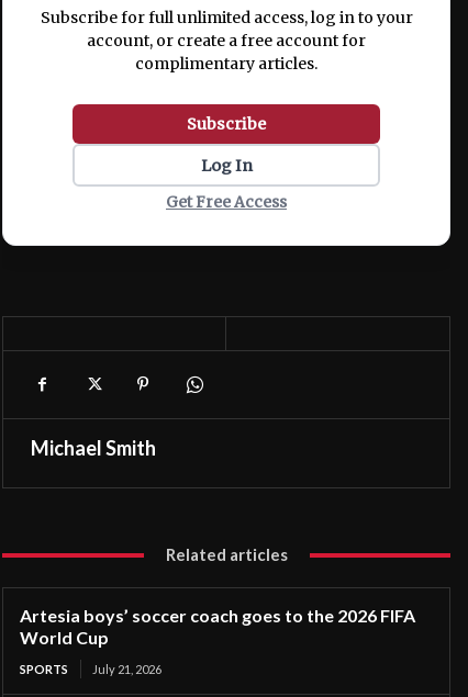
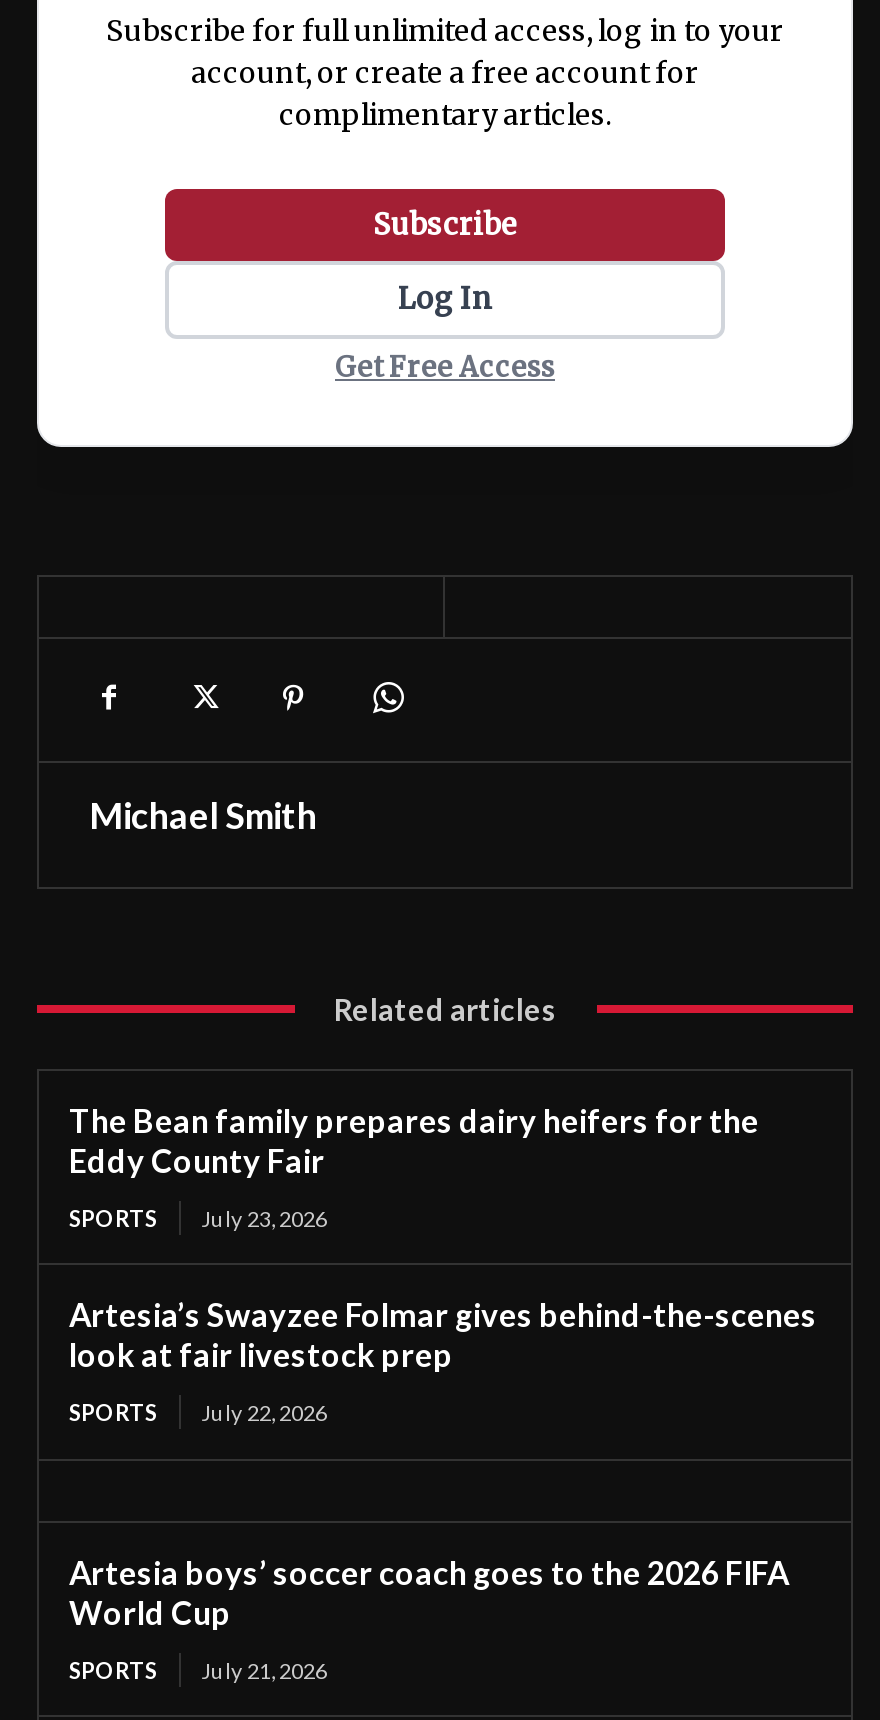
+ The Bean family prepares dairy heifers for the
+ Eddy County Fair
+ SPORTS
+ July 23, 2026
+ Artesia’s Swayzee Folmar gives behind-the-scenes
+ look at fair livestock prep
+ SPORTS
+ July 22, 2026
